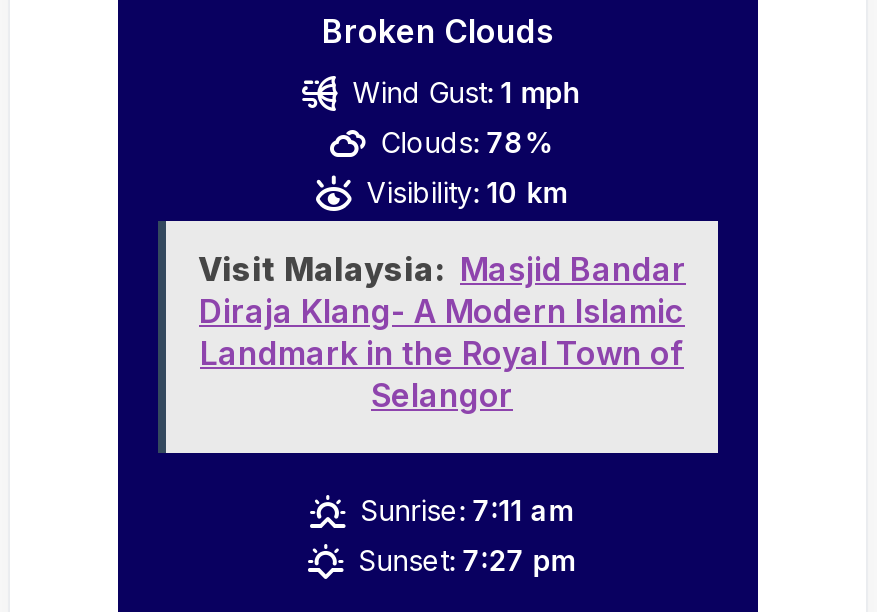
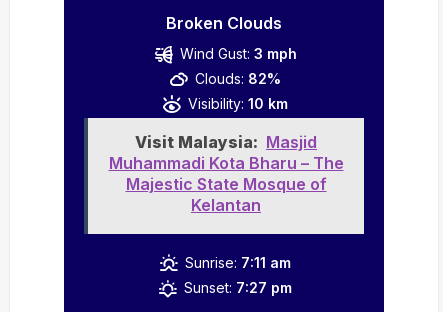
- Wind Gust: 1 mph
+ Wind Gust: 3 mph

- Clouds: 78%
+ Clouds: 82%

- Visit Malaysia: Masjid Bandar
- Diraja Klang- A Modern Islamic
- Landmark in the Royal Town of
- Selangor
+ Visit Malaysia: Masjid
+ Muhammadi Kota Bharu – The
+ Majestic State Mosque of
+ Kelantan
